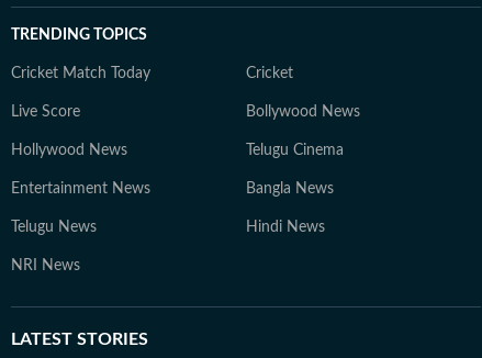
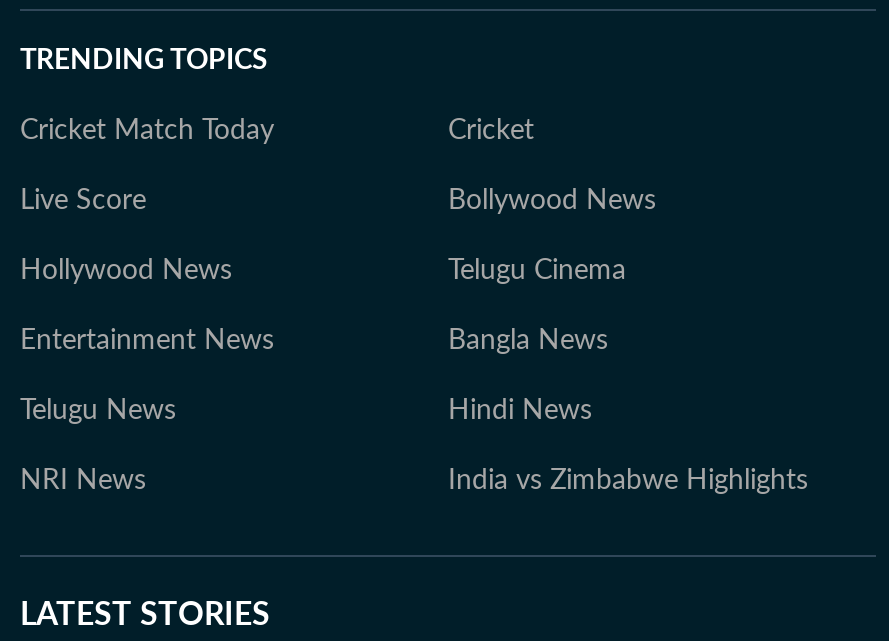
+ India vs Zimbabwe Highlights
